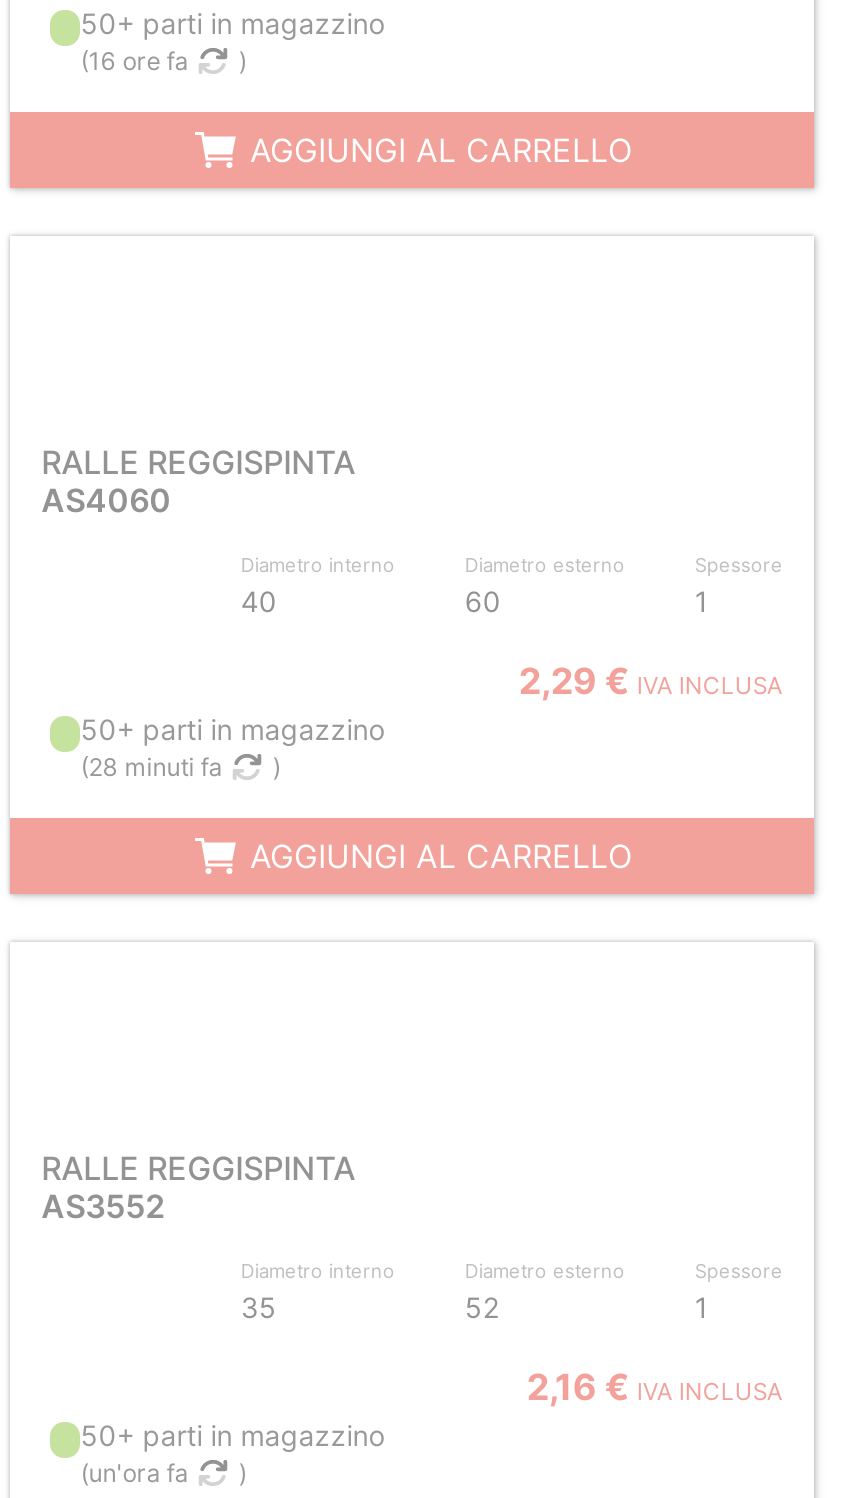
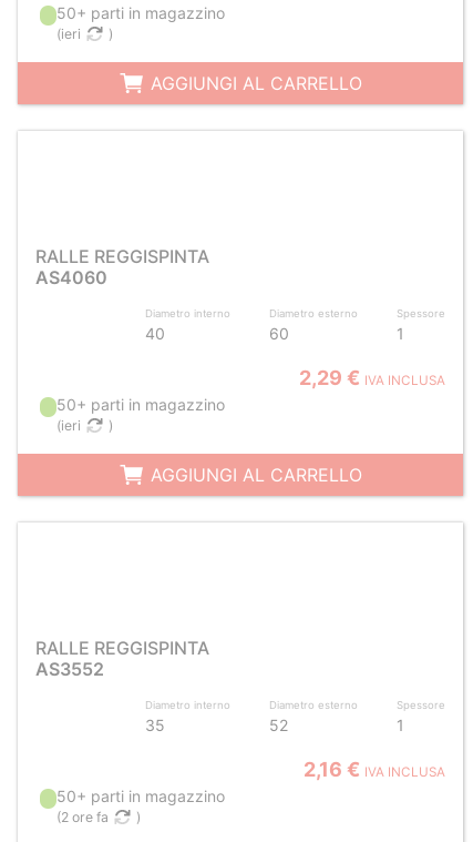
- (16 ore fa
+ (ieri

- (28 minuti fa
+ (ieri

- (un'ora fa
+ (2 ore fa
